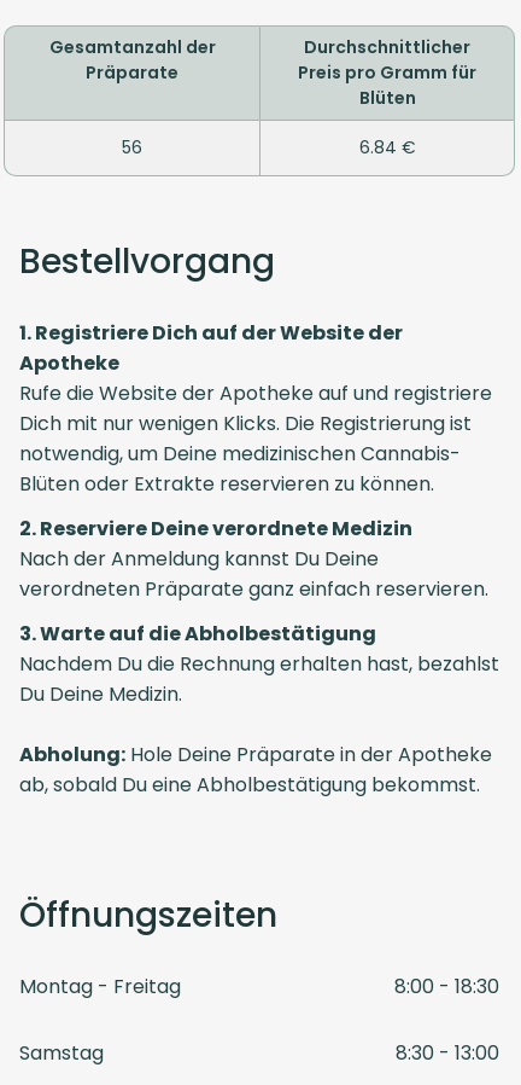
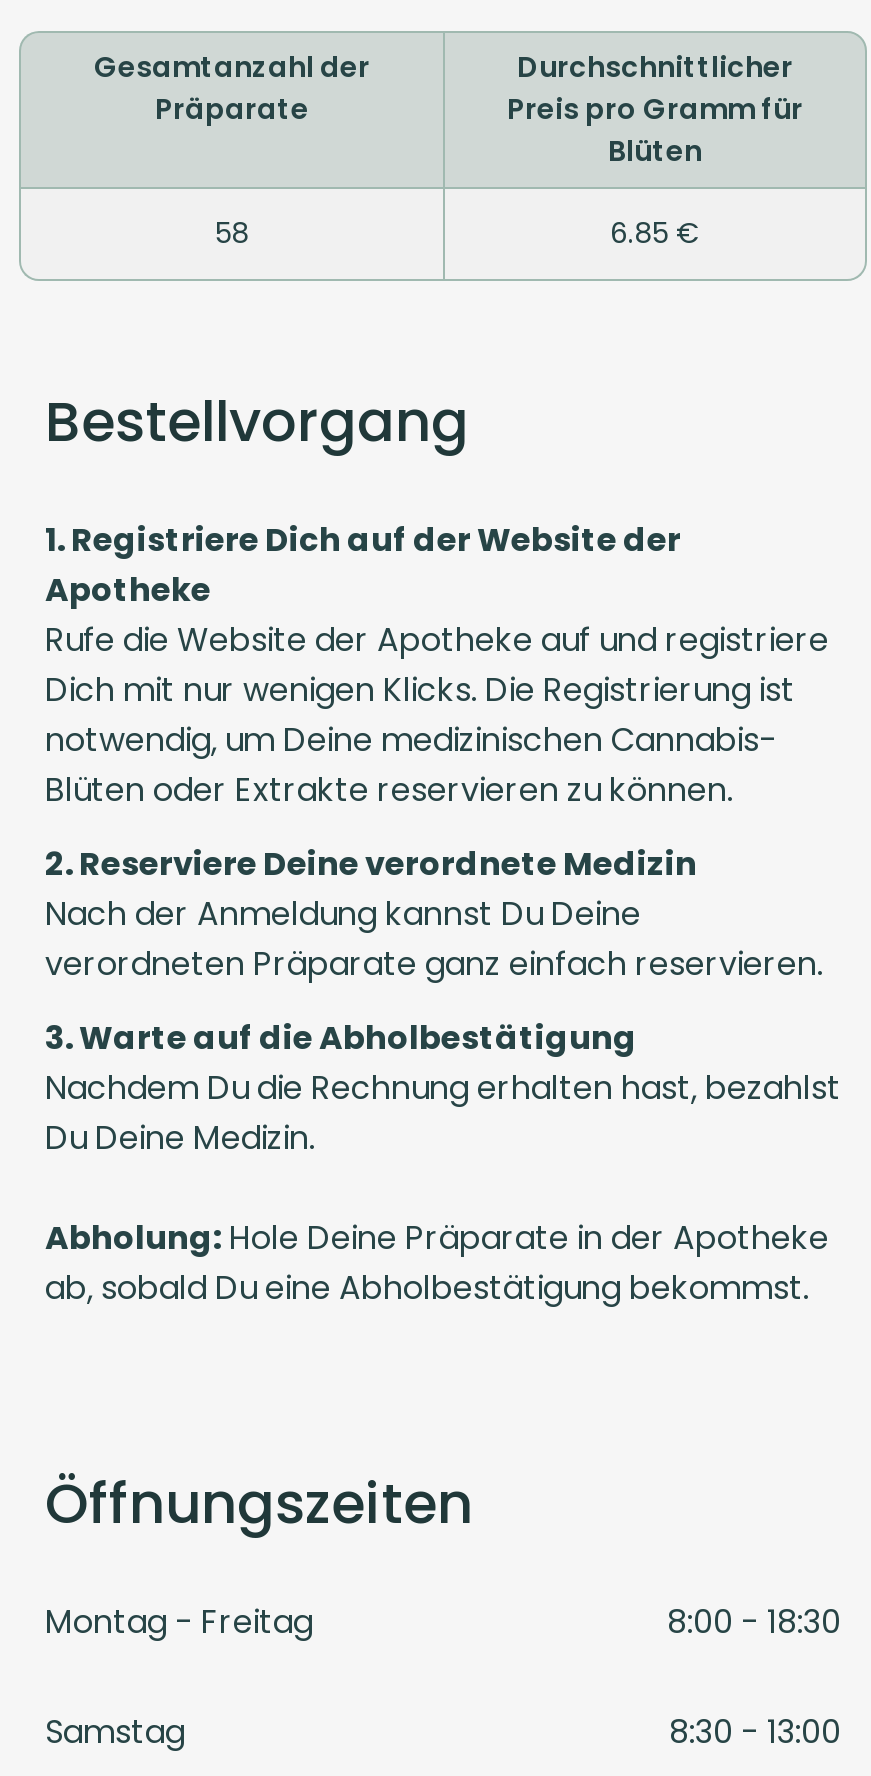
- 56
+ 58

- 6.84 €
+ 6.85 €
